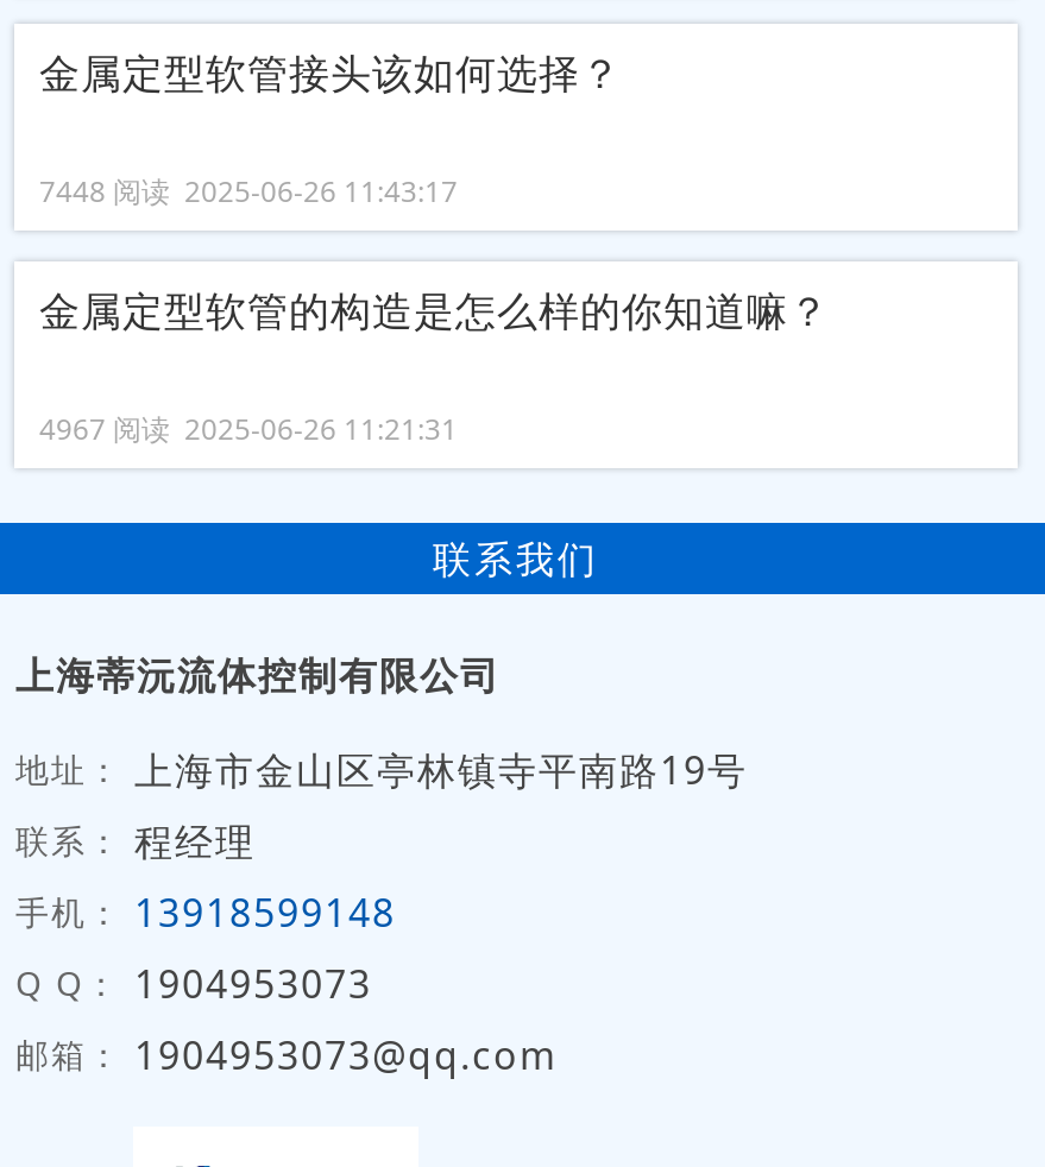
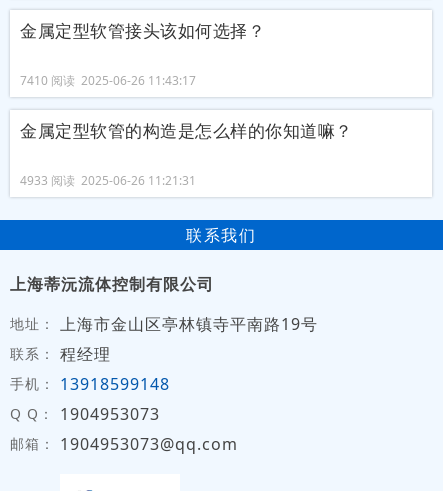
- 7448 阅读 2025-06-26 11:43:17
+ 7410 阅读 2025-06-26 11:43:17

- 4967 阅读 2025-06-26 11:21:31
+ 4933 阅读 2025-06-26 11:21:31
